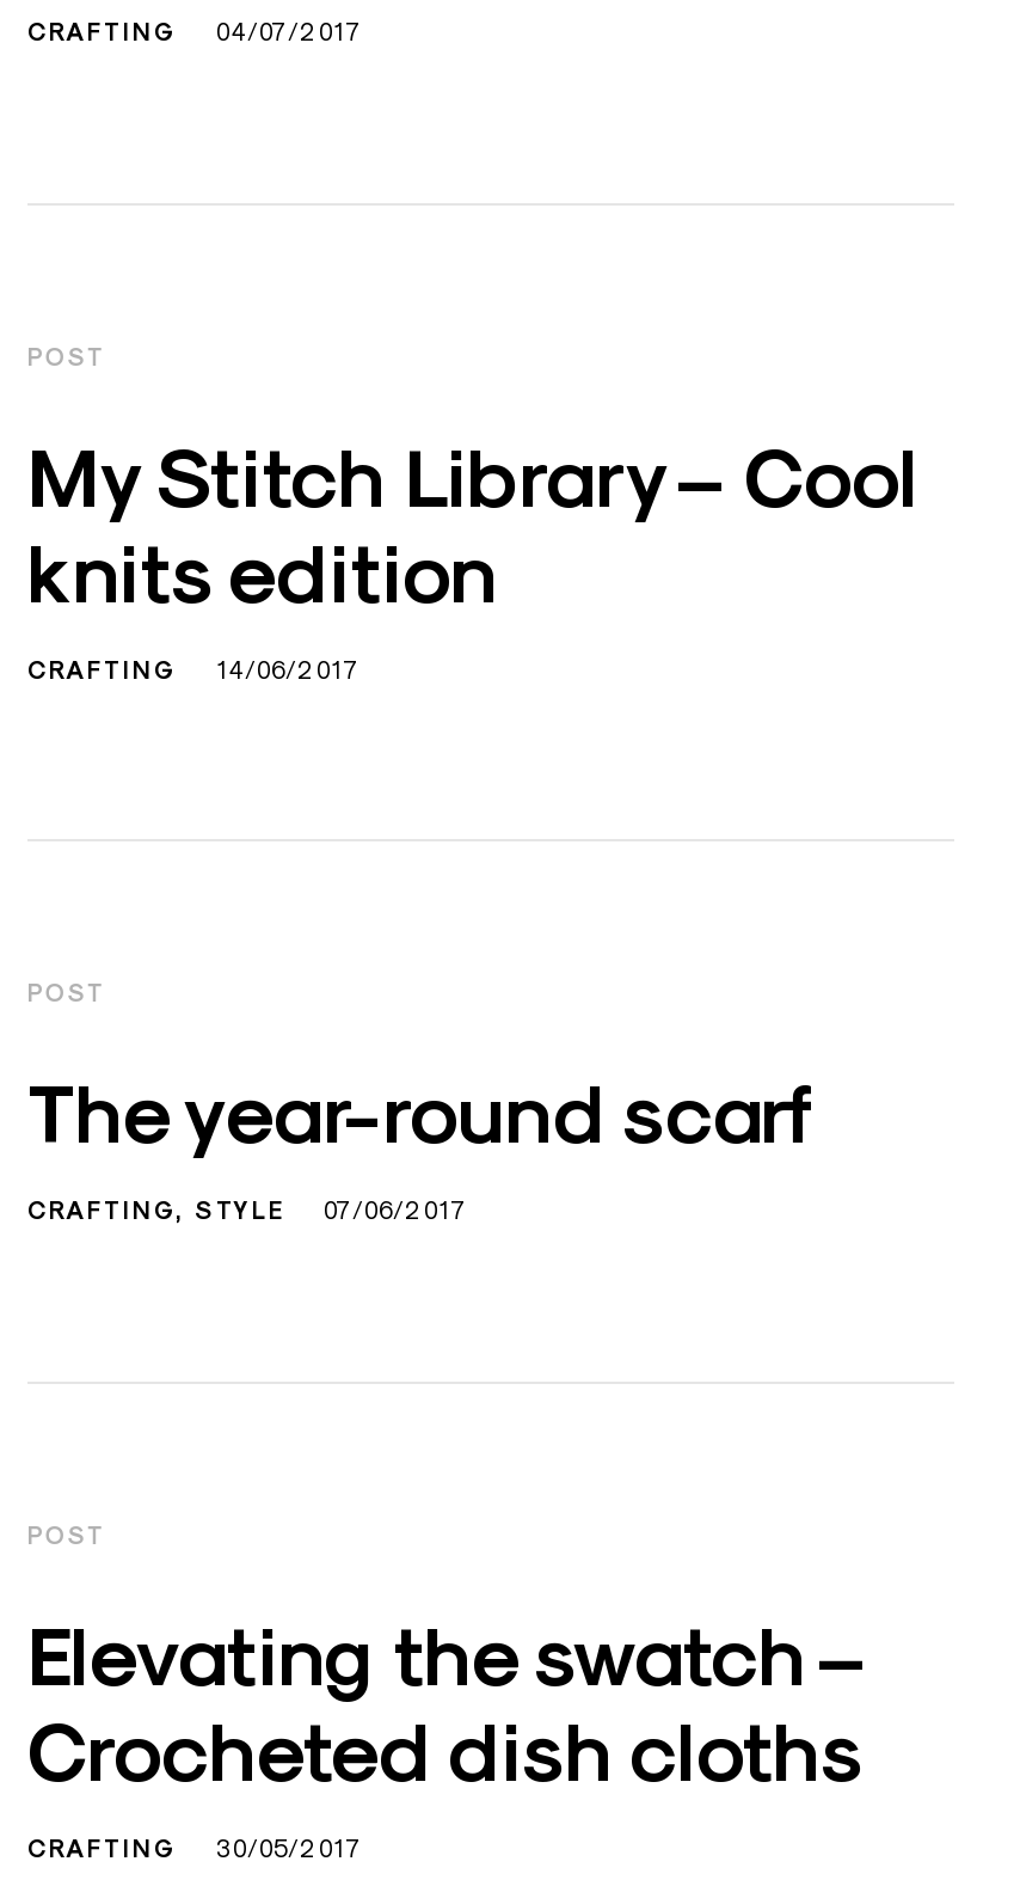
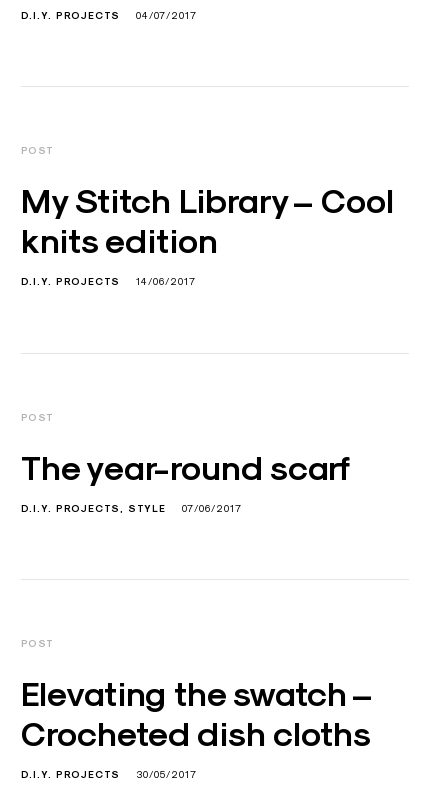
- CRAFTING
+ D.I.Y. PROJECTS

- CRAFTING
+ D.I.Y. PROJECTS

- CRAFTING
+ D.I.Y. PROJECTS

- CRAFTING
+ D.I.Y. PROJECTS
